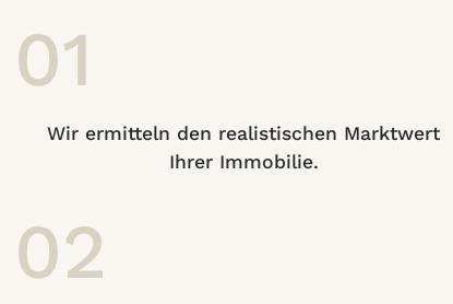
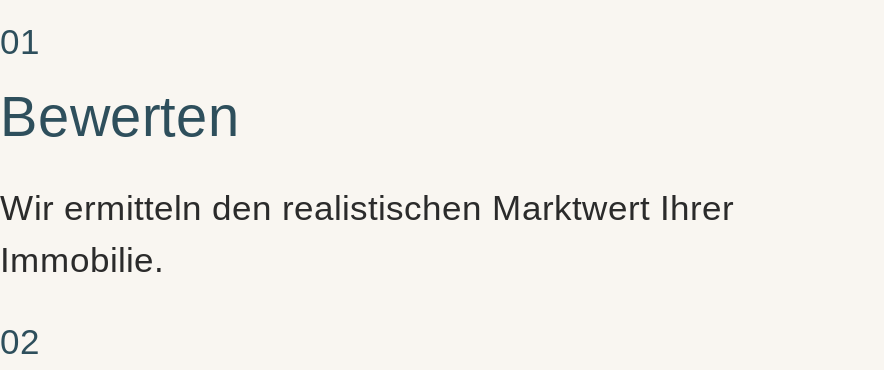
- Wir ermitteln den realistischen Marktwert
- Ihrer Immobilie.
+ Bewerten
+ Wir ermitteln den realistischen Marktwert Ihrer
+ Immobilie.
